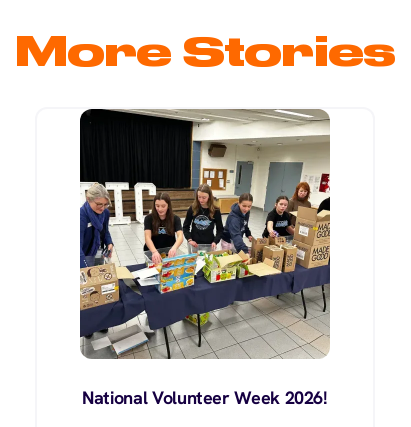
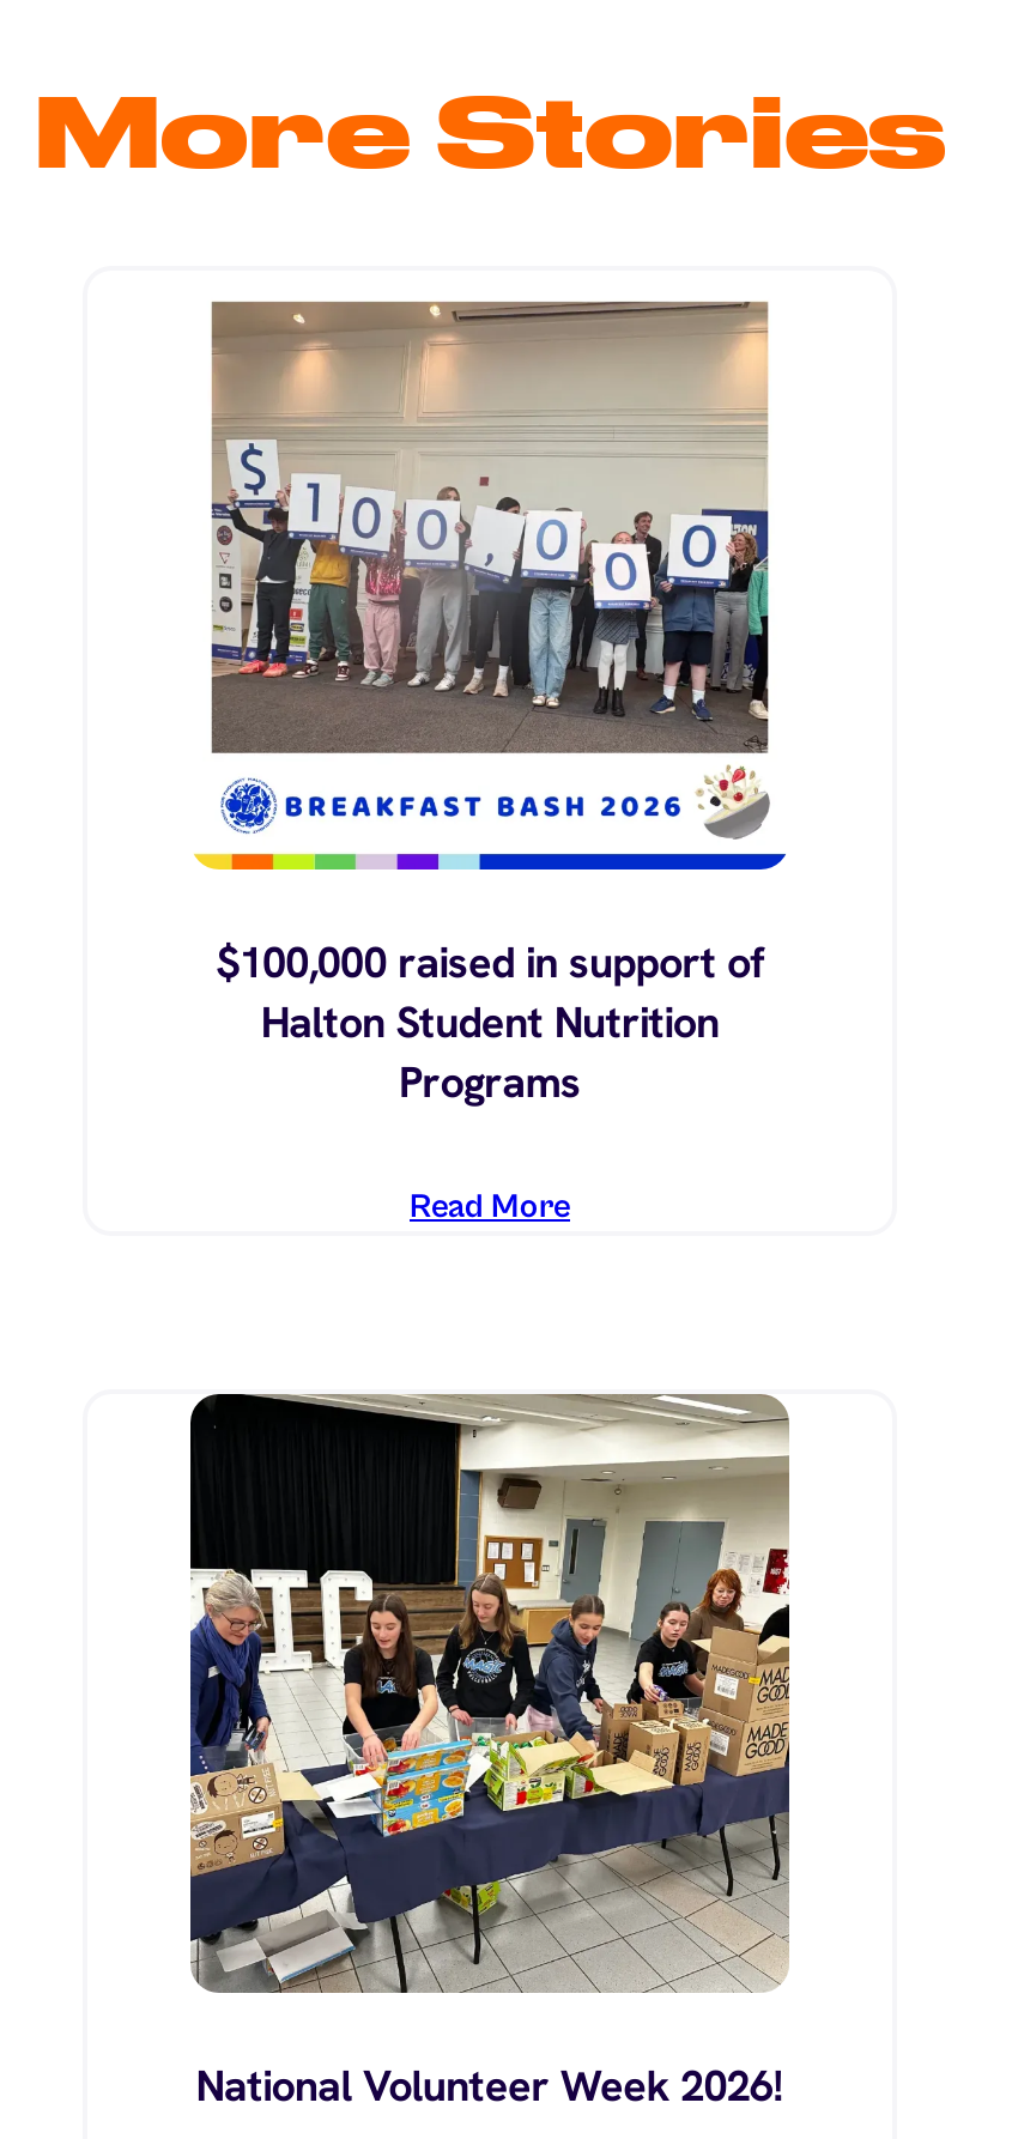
+ [image]
+ $100,000 raised in support of
+ Halton Student Nutrition
+ Programs
+ Read More
